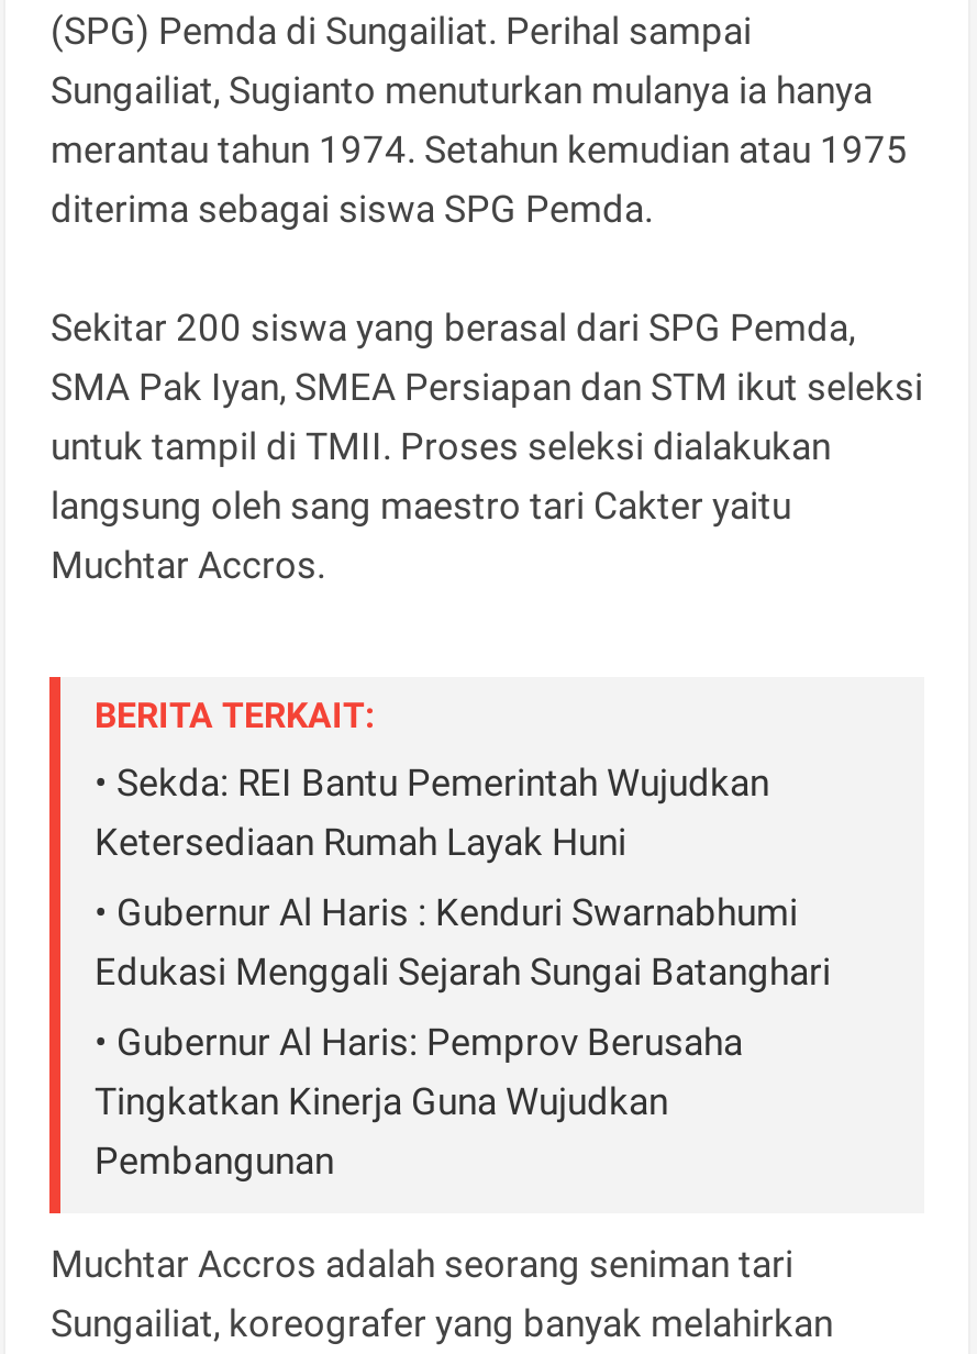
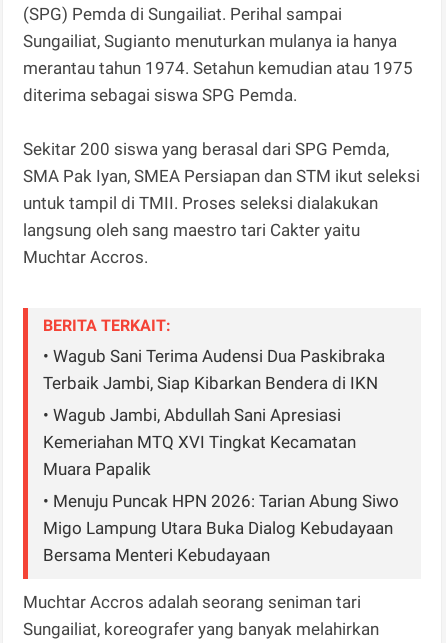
- • Sekda: REI Bantu Pemerintah Wujudkan
- Ketersediaan Rumah Layak Huni
+ • Wagub Sani Terima Audensi Dua Paskibraka
+ Terbaik Jambi, Siap Kibarkan Bendera di IKN

- • Gubernur Al Haris : Kenduri Swarnabhumi
- Edukasi Menggali Sejarah Sungai Batanghari
+ • Wagub Jambi, Abdullah Sani Apresiasi
+ Kemeriahan MTQ XVI Tingkat Kecamatan
+ Muara Papalik

- • Gubernur Al Haris: Pemprov Berusaha
- Tingkatkan Kinerja Guna Wujudkan
- Pembangunan
+ • Menuju Puncak HPN 2026: Tarian Abung Siwo
+ Migo Lampung Utara Buka Dialog Kebudayaan
+ Bersama Menteri Kebudayaan
